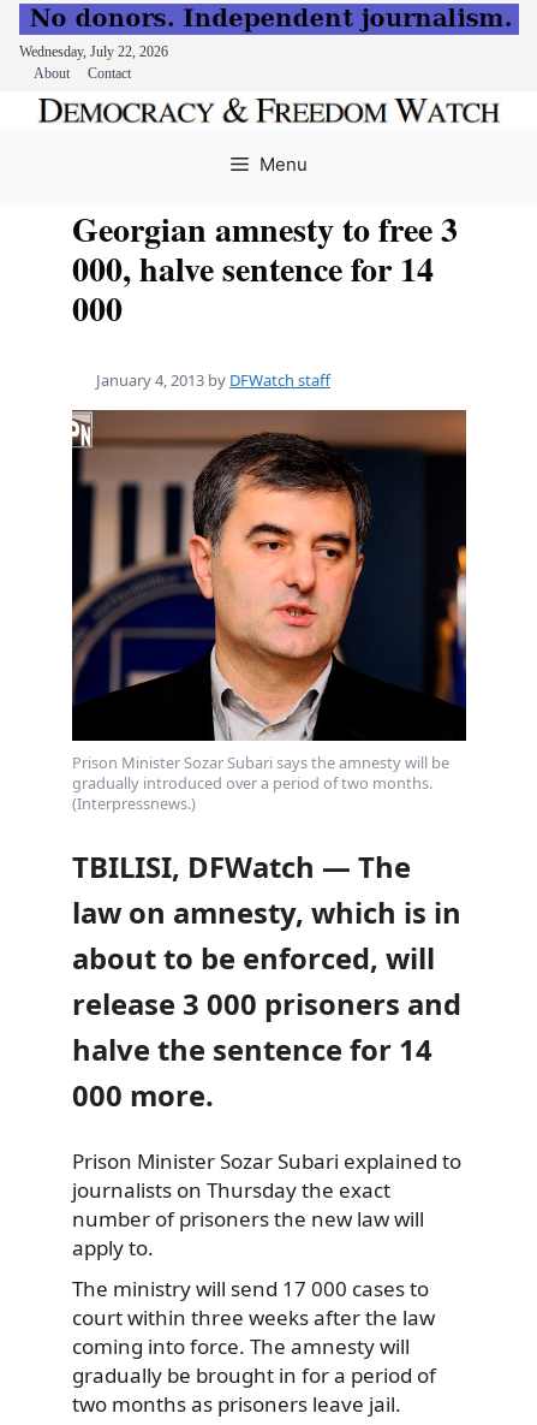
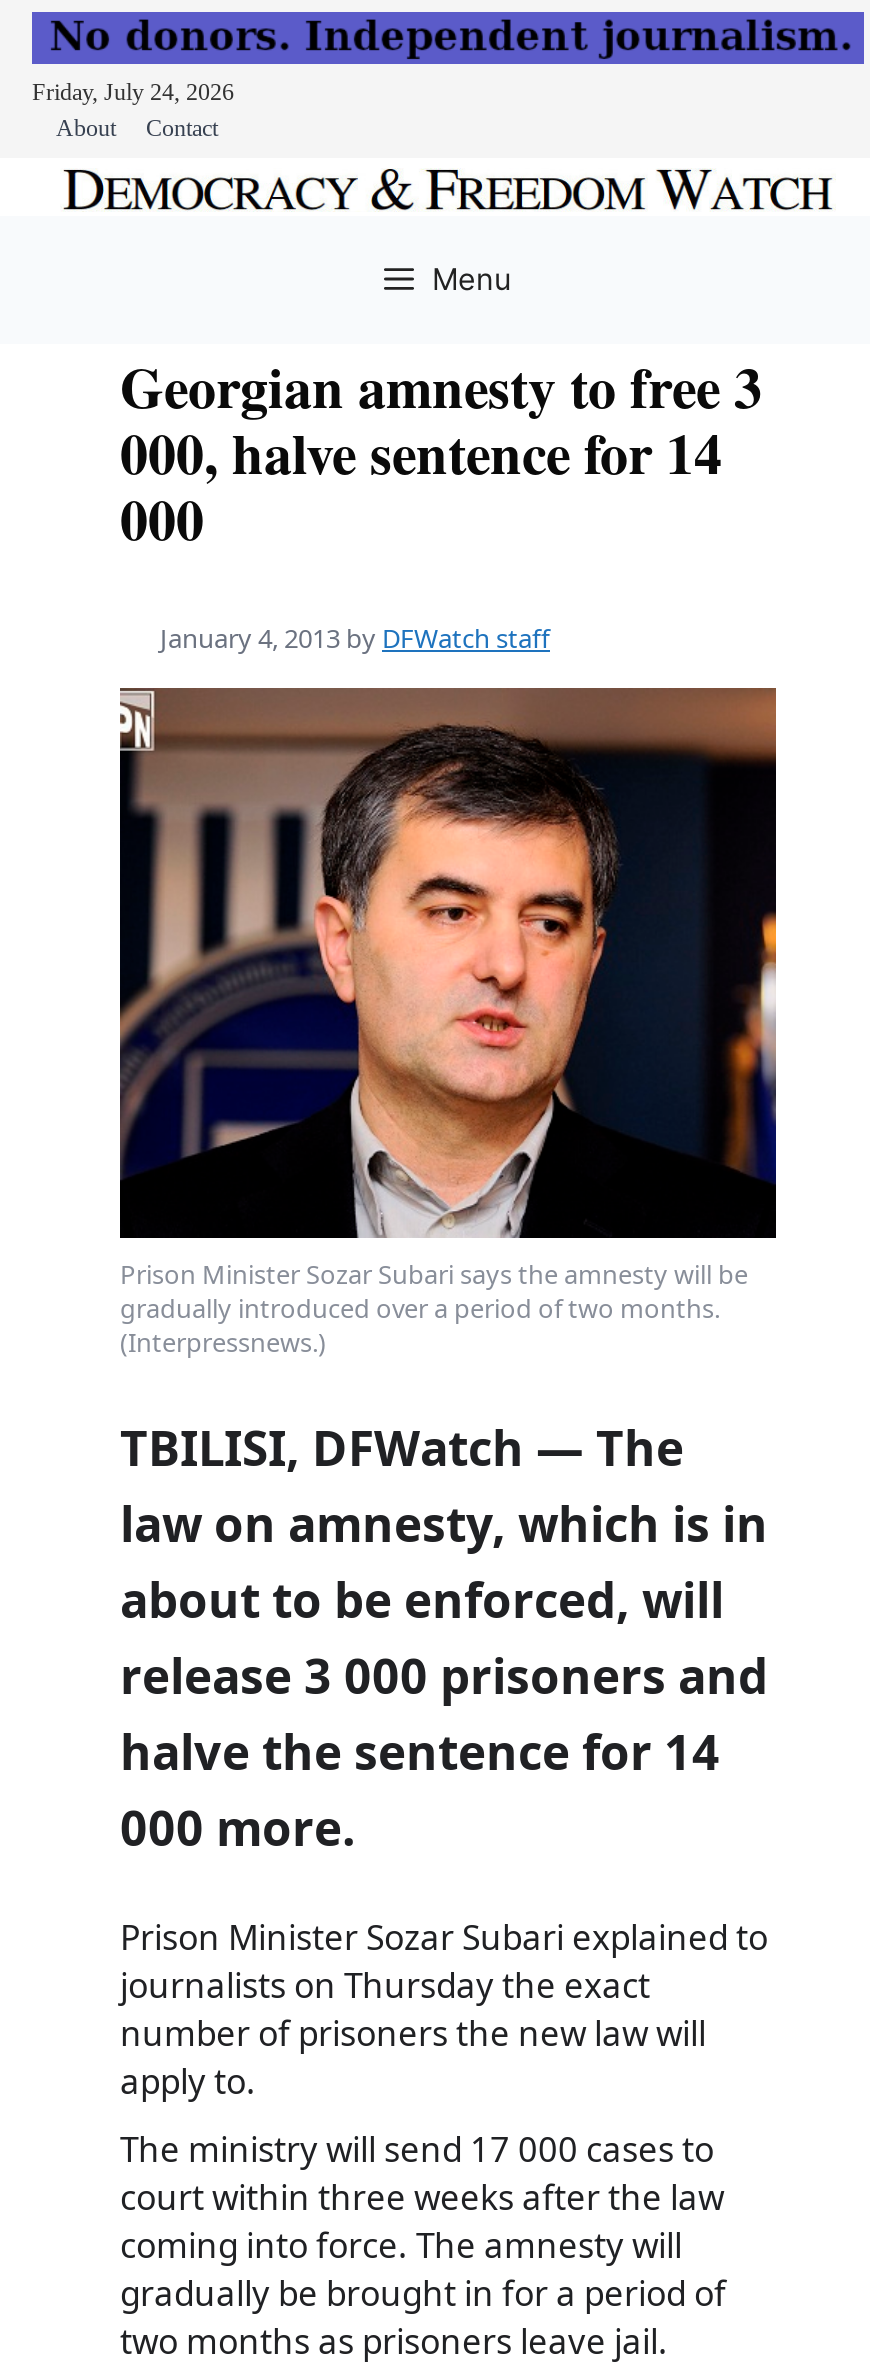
- Wednesday, July 22, 2026
+ Friday, July 24, 2026
